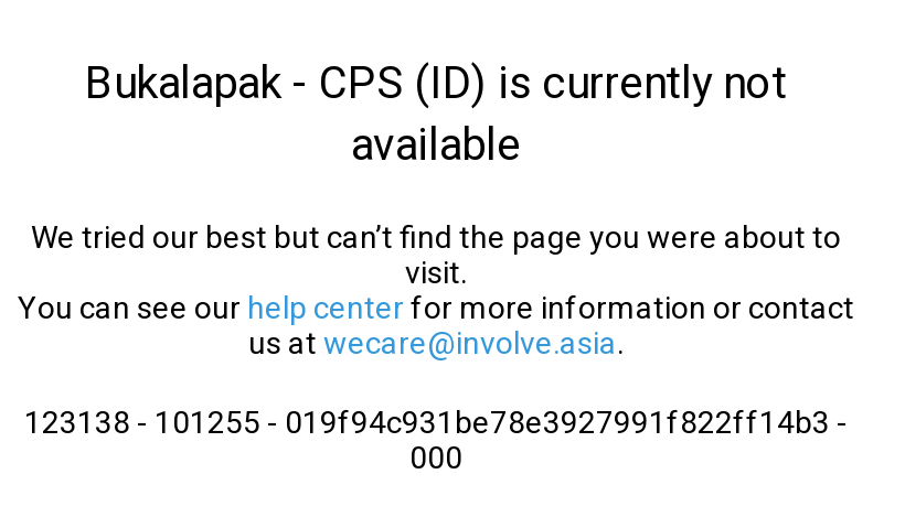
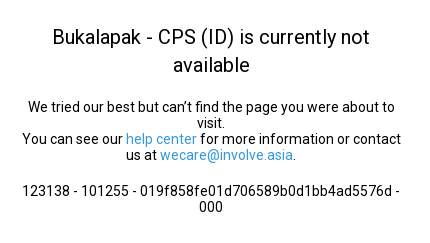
- 123138 - 101255 - 019f94c931be78e3927991f822ff14b3 -
+ 123138 - 101255 - 019f858fe01d706589b0d1bb4ad5576d -
